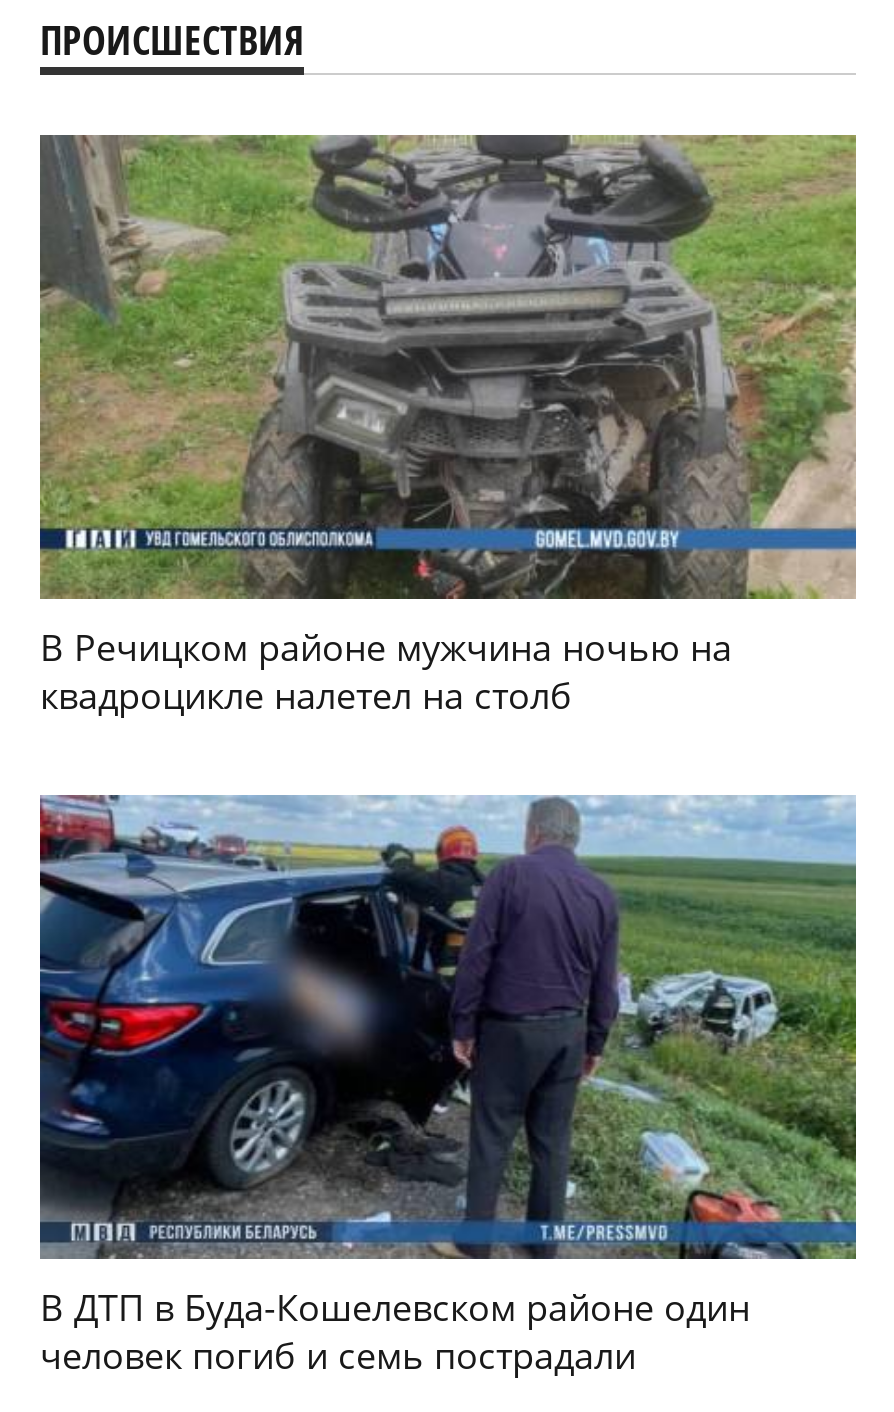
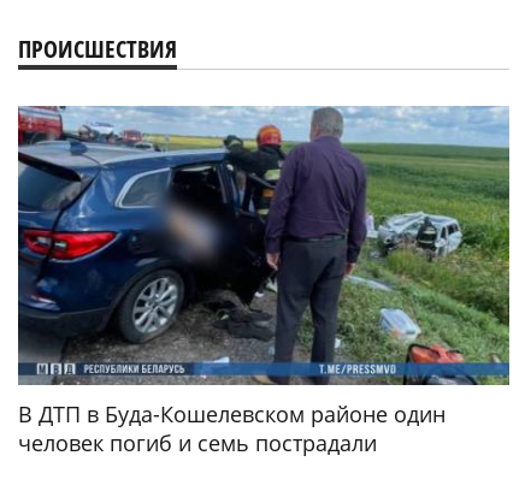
- [image]
- В Речицком районе мужчина ночью на
- квадроцикле налетел на столб
